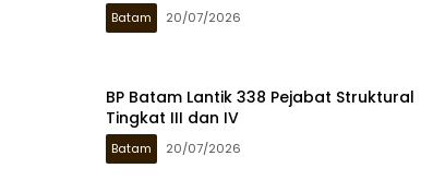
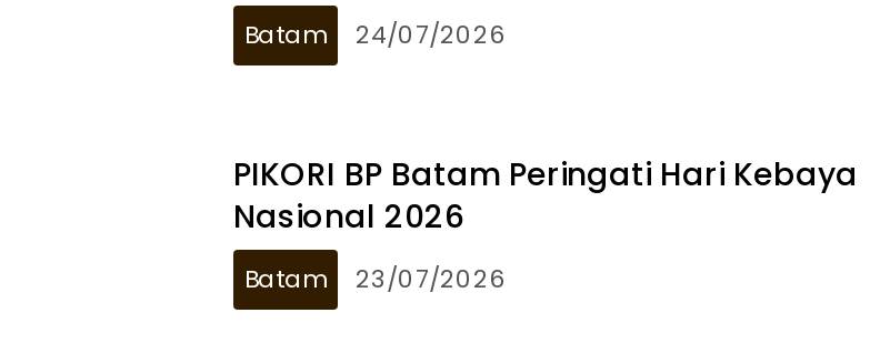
- Batam 20/07/2026
+ Batam 24/07/2026

- BP Batam Lantik 338 Pejabat Struktural
- Tingkat III dan IV
+ PIKORI BP Batam Peringati Hari Kebaya
+ Nasional 2026

- Batam 20/07/2026
+ Batam 23/07/2026
